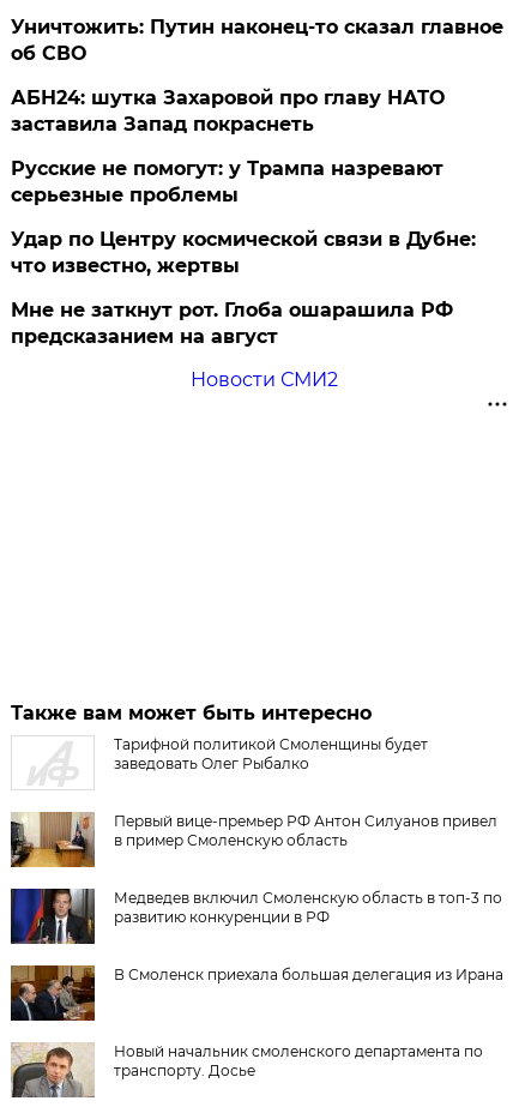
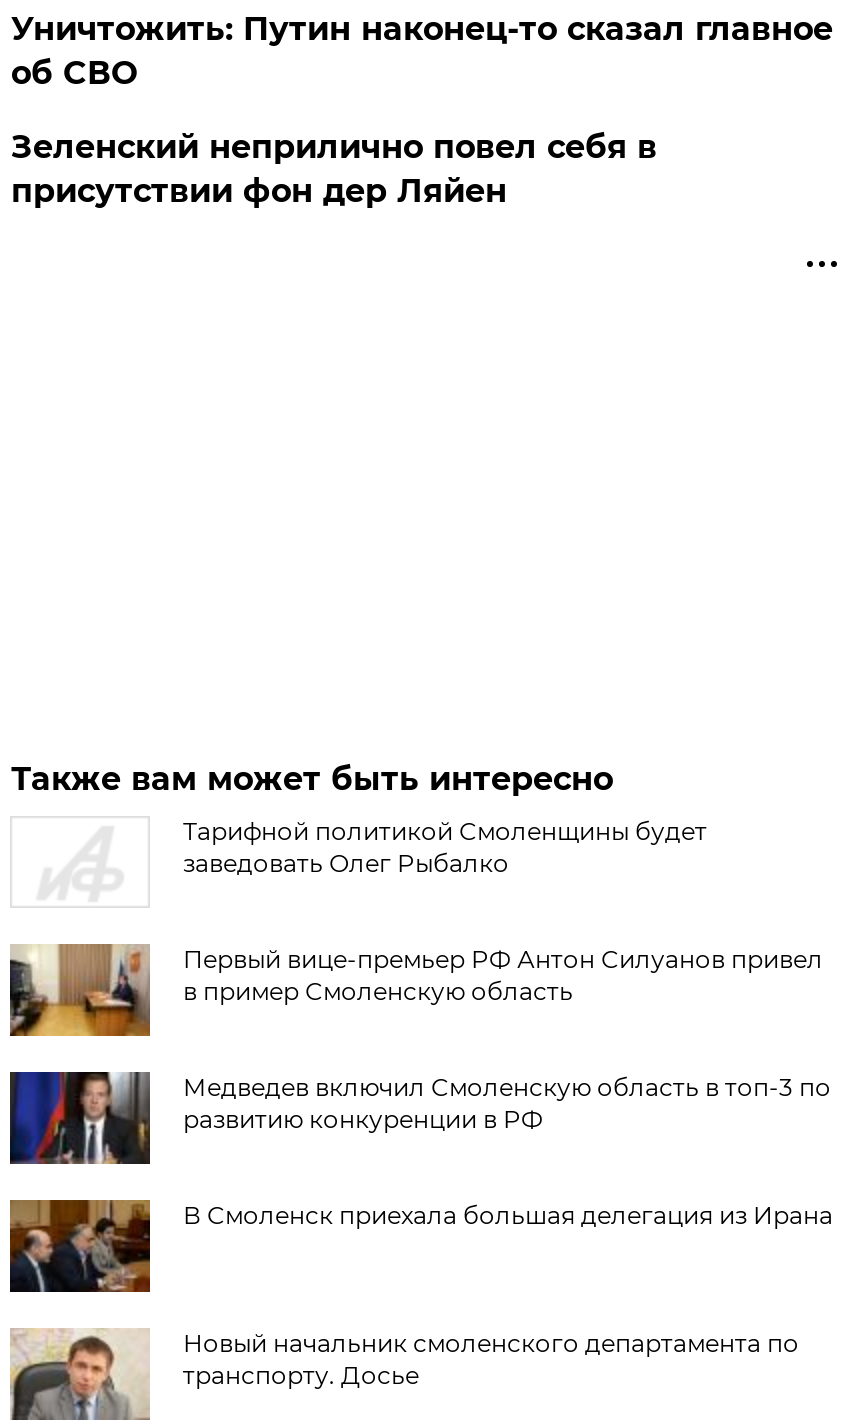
- АБН24: шутка Захаровой про главу НАТО
- заставила Запад покраснеть
- Русские не помогут: у Трампа назревают
- серьезные проблемы
- Удар по Центру космической связи в Дубне:
- что известно, жертвы
- Мне не заткнут рот. Глоба ошарашила РФ
- предсказанием на август
- Новости СМИ2
+ Зеленский неприлично повел cебя в
+ присутствии фон дер Ляйен
